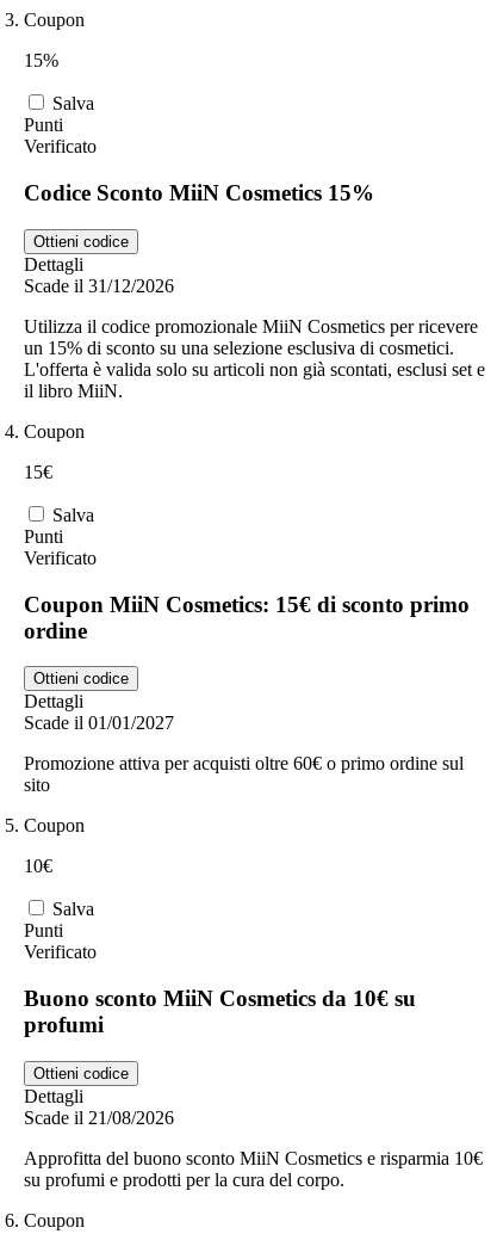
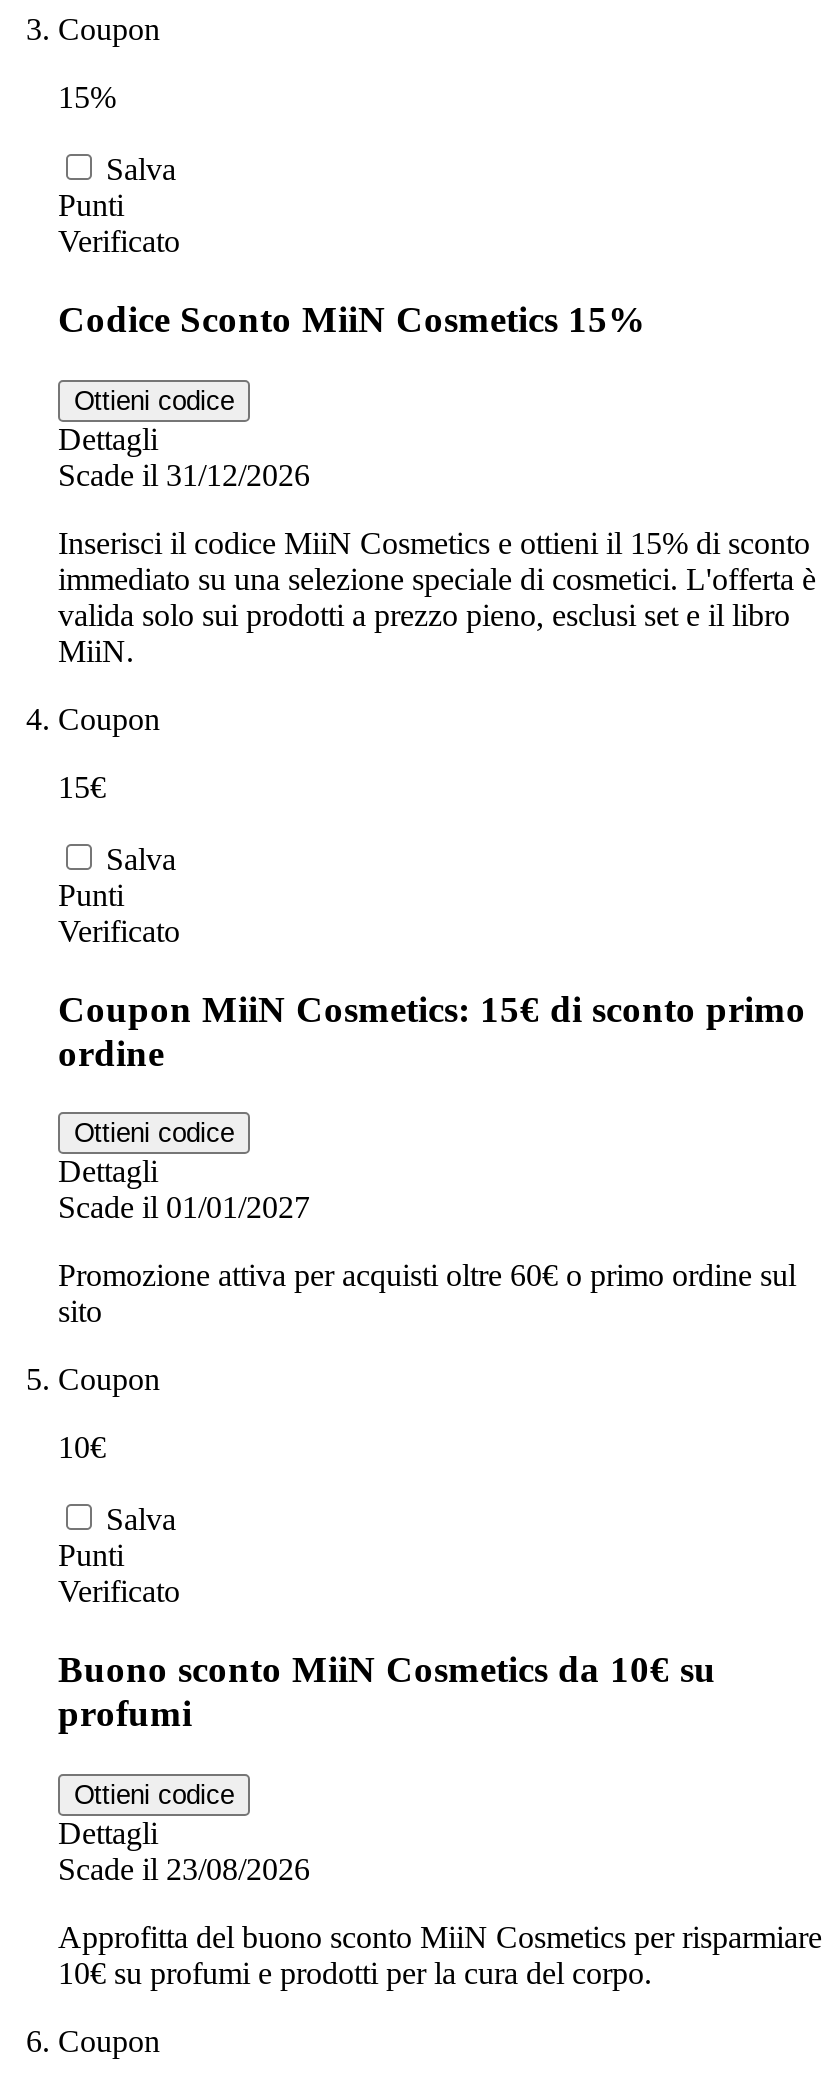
- Utilizza il codice promozionale MiiN Cosmetics per ricevere
- un 15% di sconto su una selezione esclusiva di cosmetici.
- L'offerta è valida solo su articoli non già scontati, esclusi set e
- il libro MiiN.
+ Inserisci il codice MiiN Cosmetics e ottieni il 15% di sconto
+ immediato su una selezione speciale di cosmetici. L'offerta è
+ valida solo sui prodotti a prezzo pieno, esclusi set e il libro
+ MiiN.

- Scade il 21/08/2026
+ Scade il 23/08/2026

- Approfitta del buono sconto MiiN Cosmetics e risparmia 10€
- su profumi e prodotti per la cura del corpo.
+ Approfitta del buono sconto MiiN Cosmetics per risparmiare
+ 10€ su profumi e prodotti per la cura del corpo.
